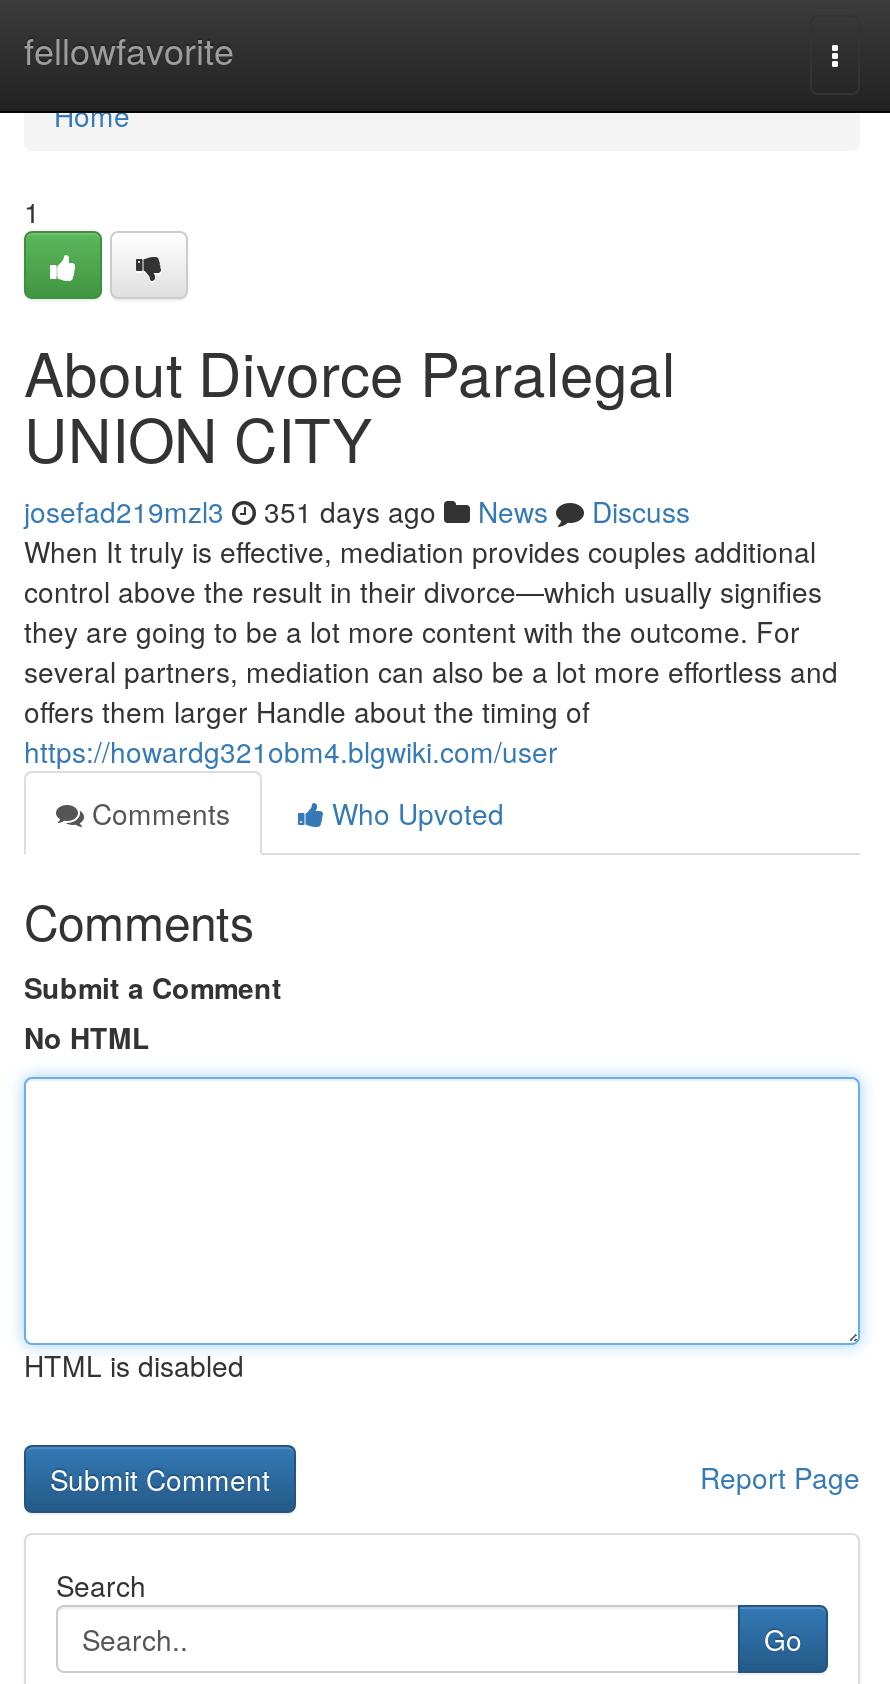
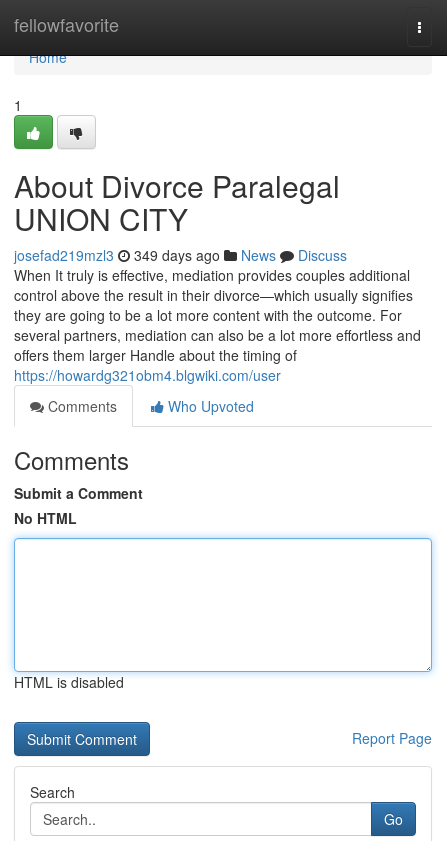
- josefad219mzl3 351 days ago News Discuss
+ josefad219mzl3 349 days ago News Discuss
